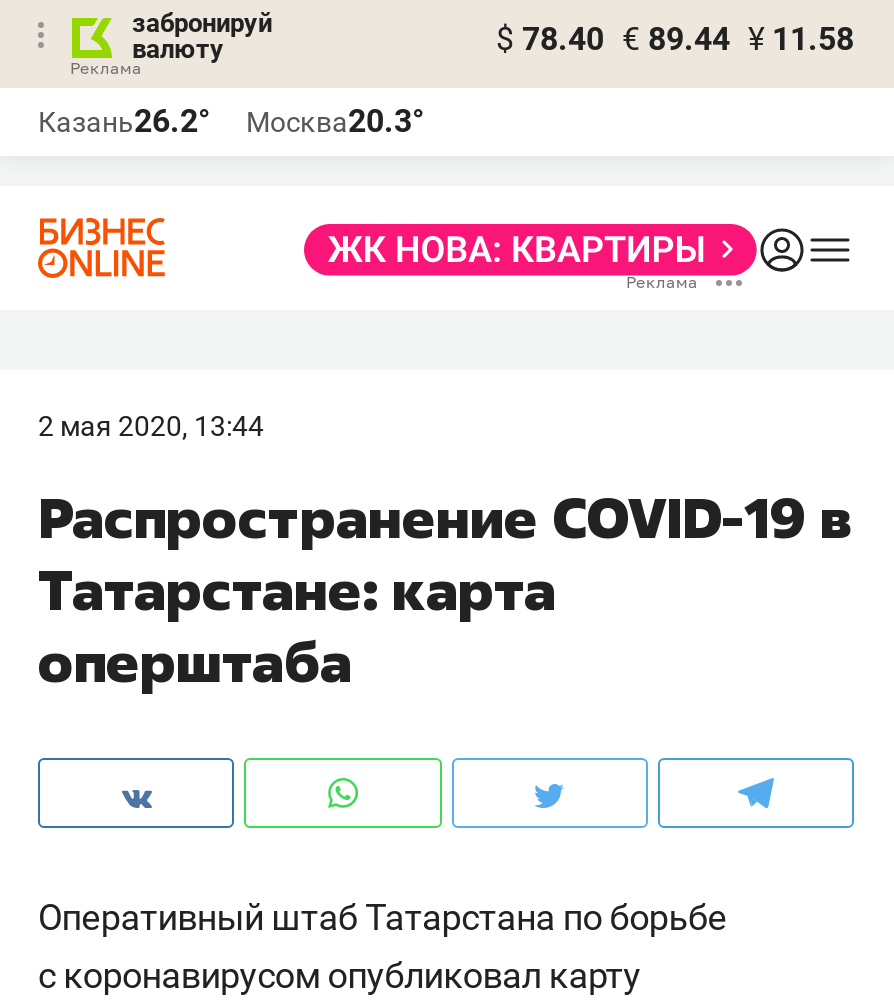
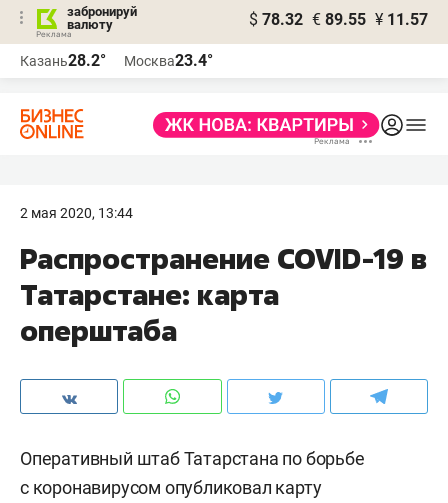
- $ 78.40 € 89.44 ¥ 11.58
+ $ 78.32 € 89.55 ¥ 11.57

- Казань26.2°
+ Казань28.2°

- Москва20.3°
+ Москва23.4°
